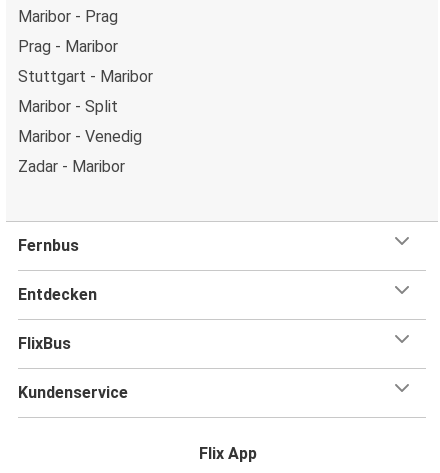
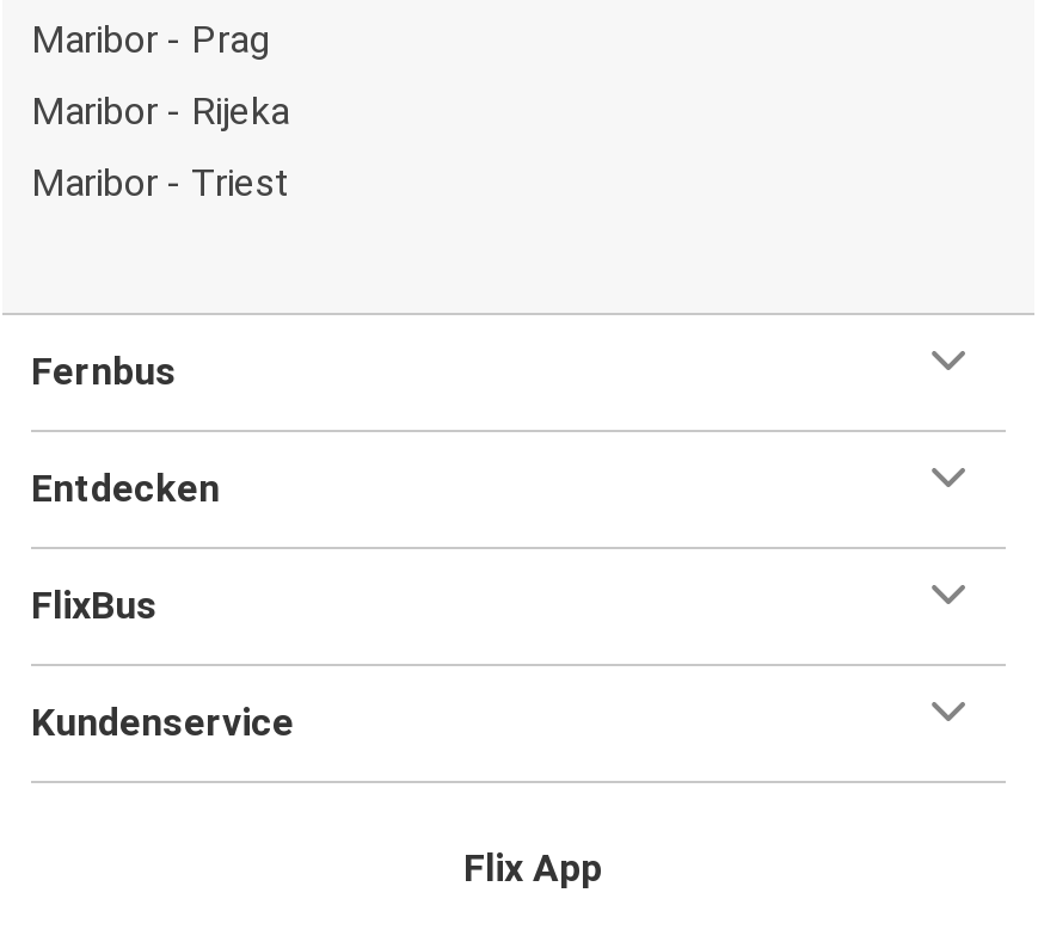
- Prag - Maribor
- Stuttgart - Maribor
- Maribor - Split
- Maribor - Venedig
- Zadar - Maribor
+ Maribor - Rijeka
+ Maribor - Triest
